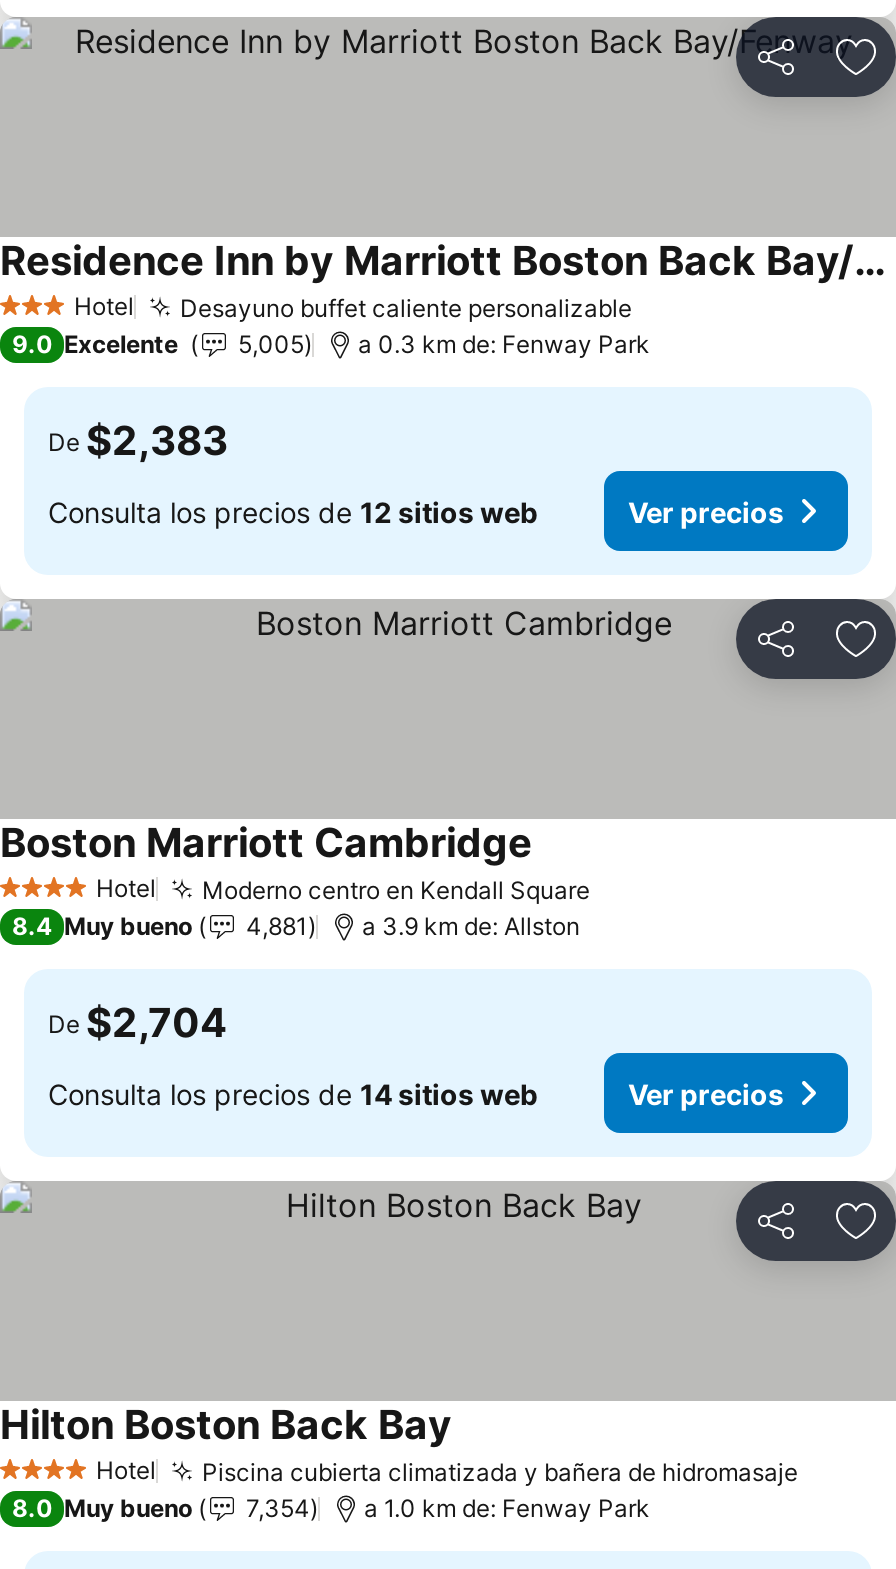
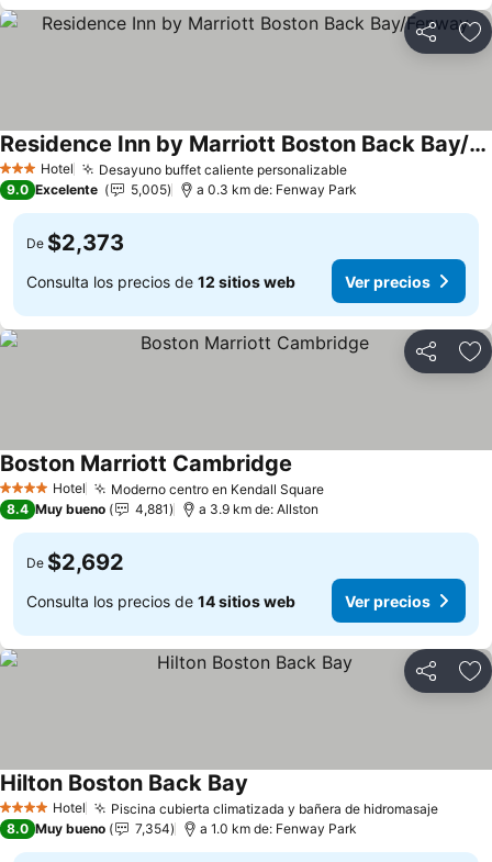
- De $2,383
+ De $2,373

- De $2,704
+ De $2,692
